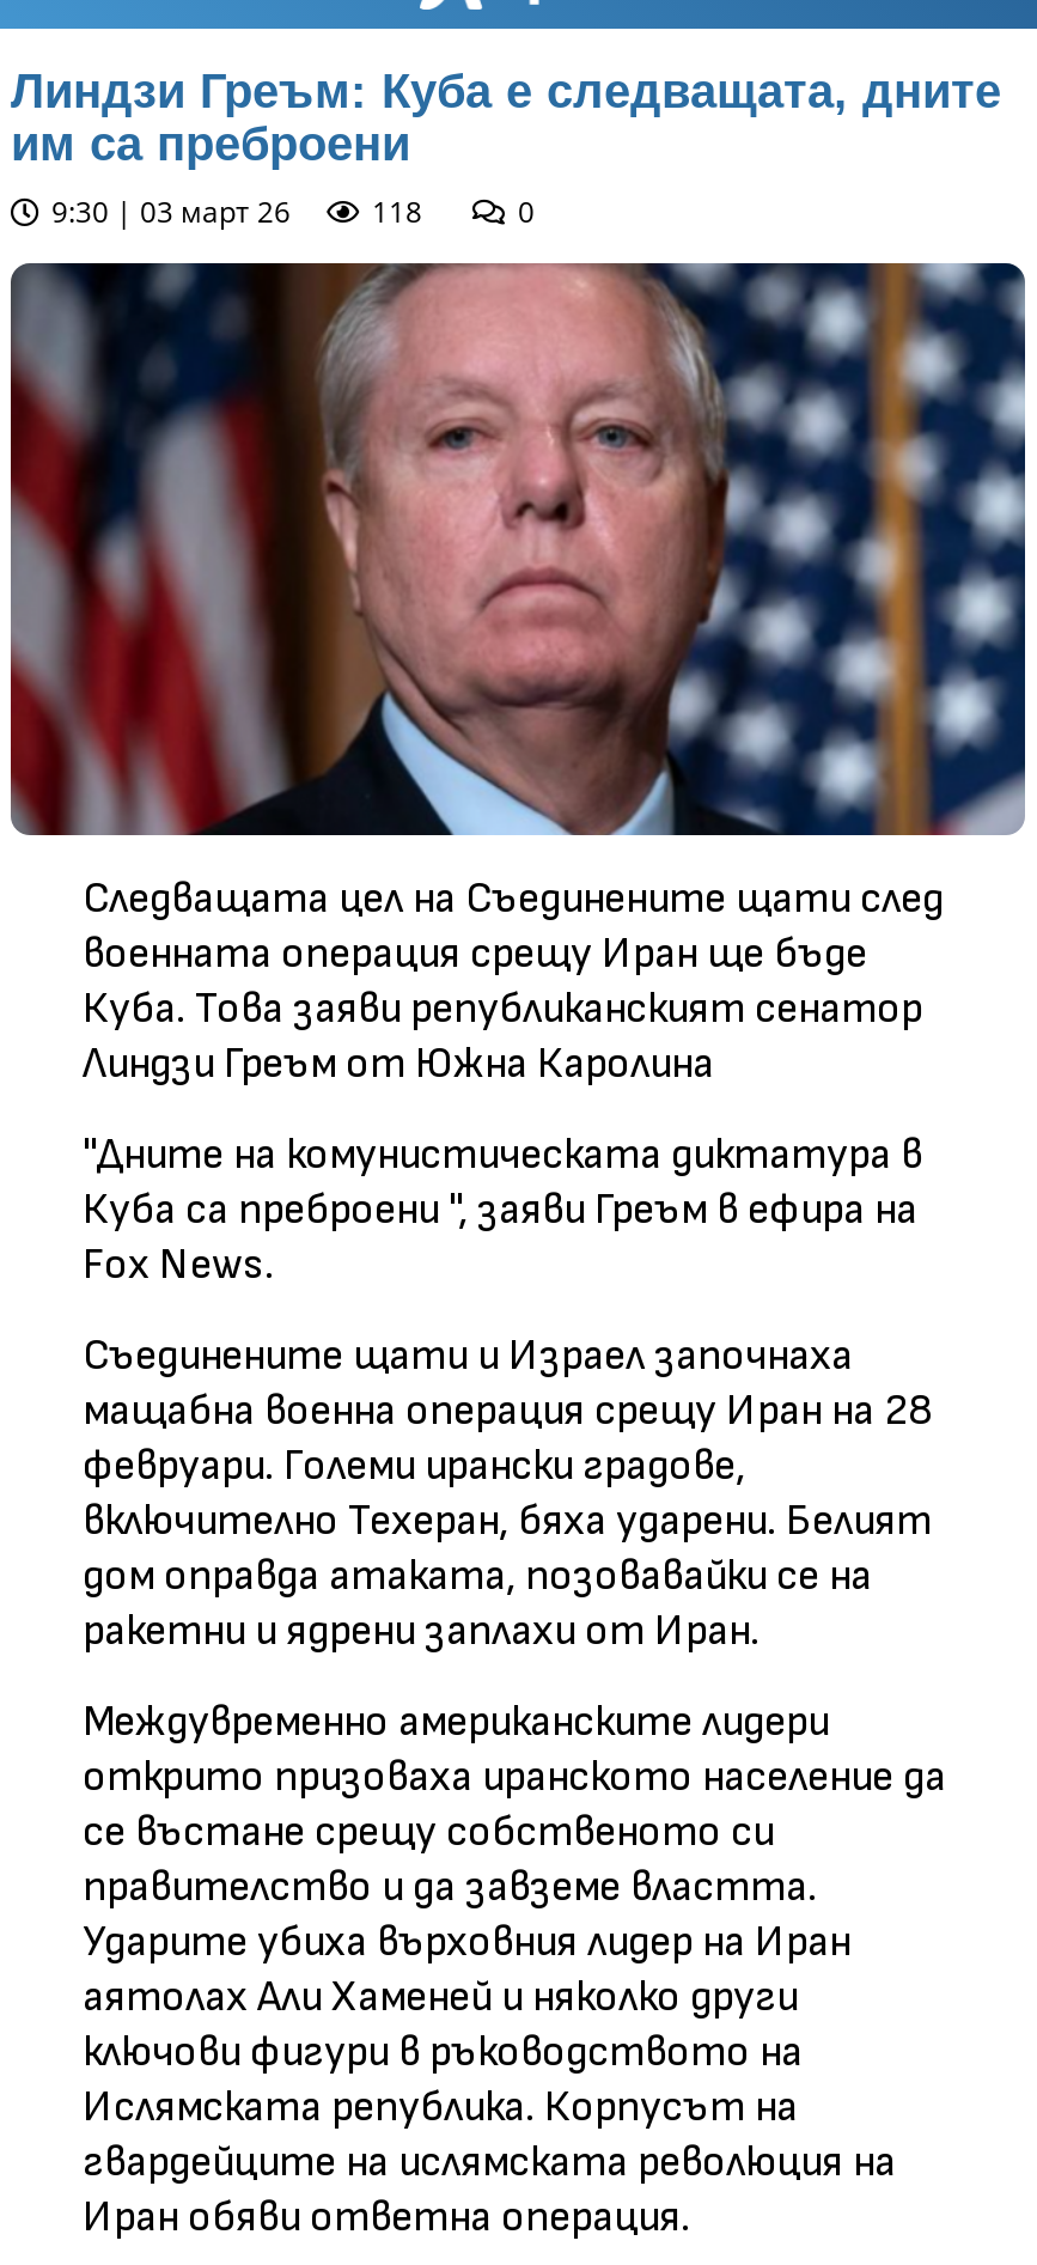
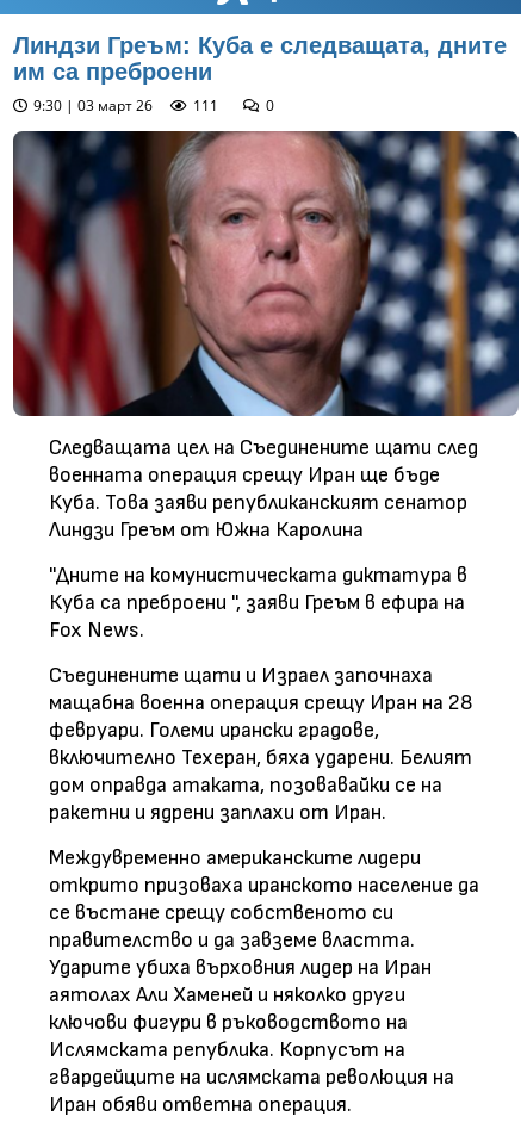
- 118
+ 111
